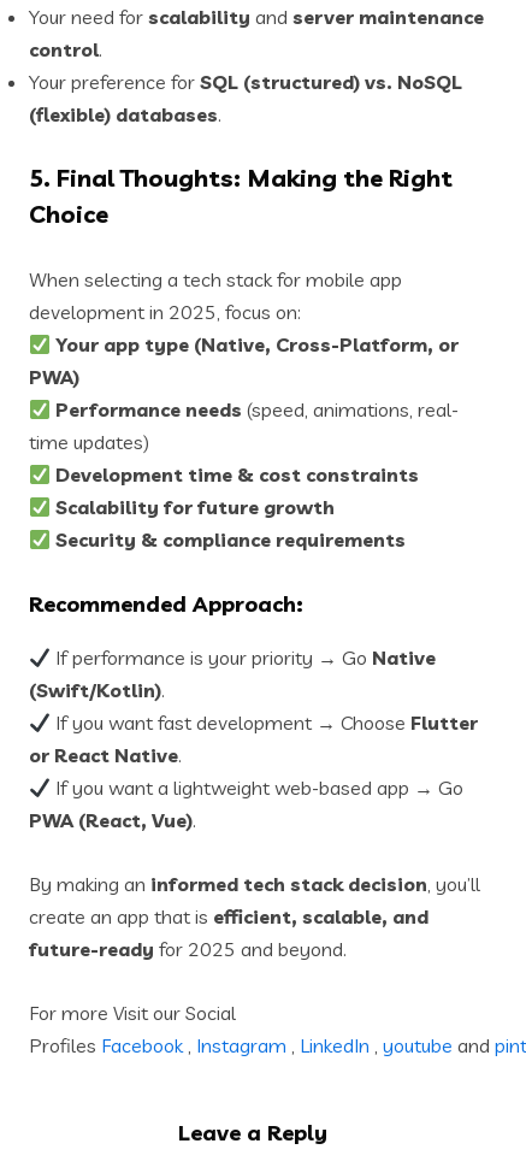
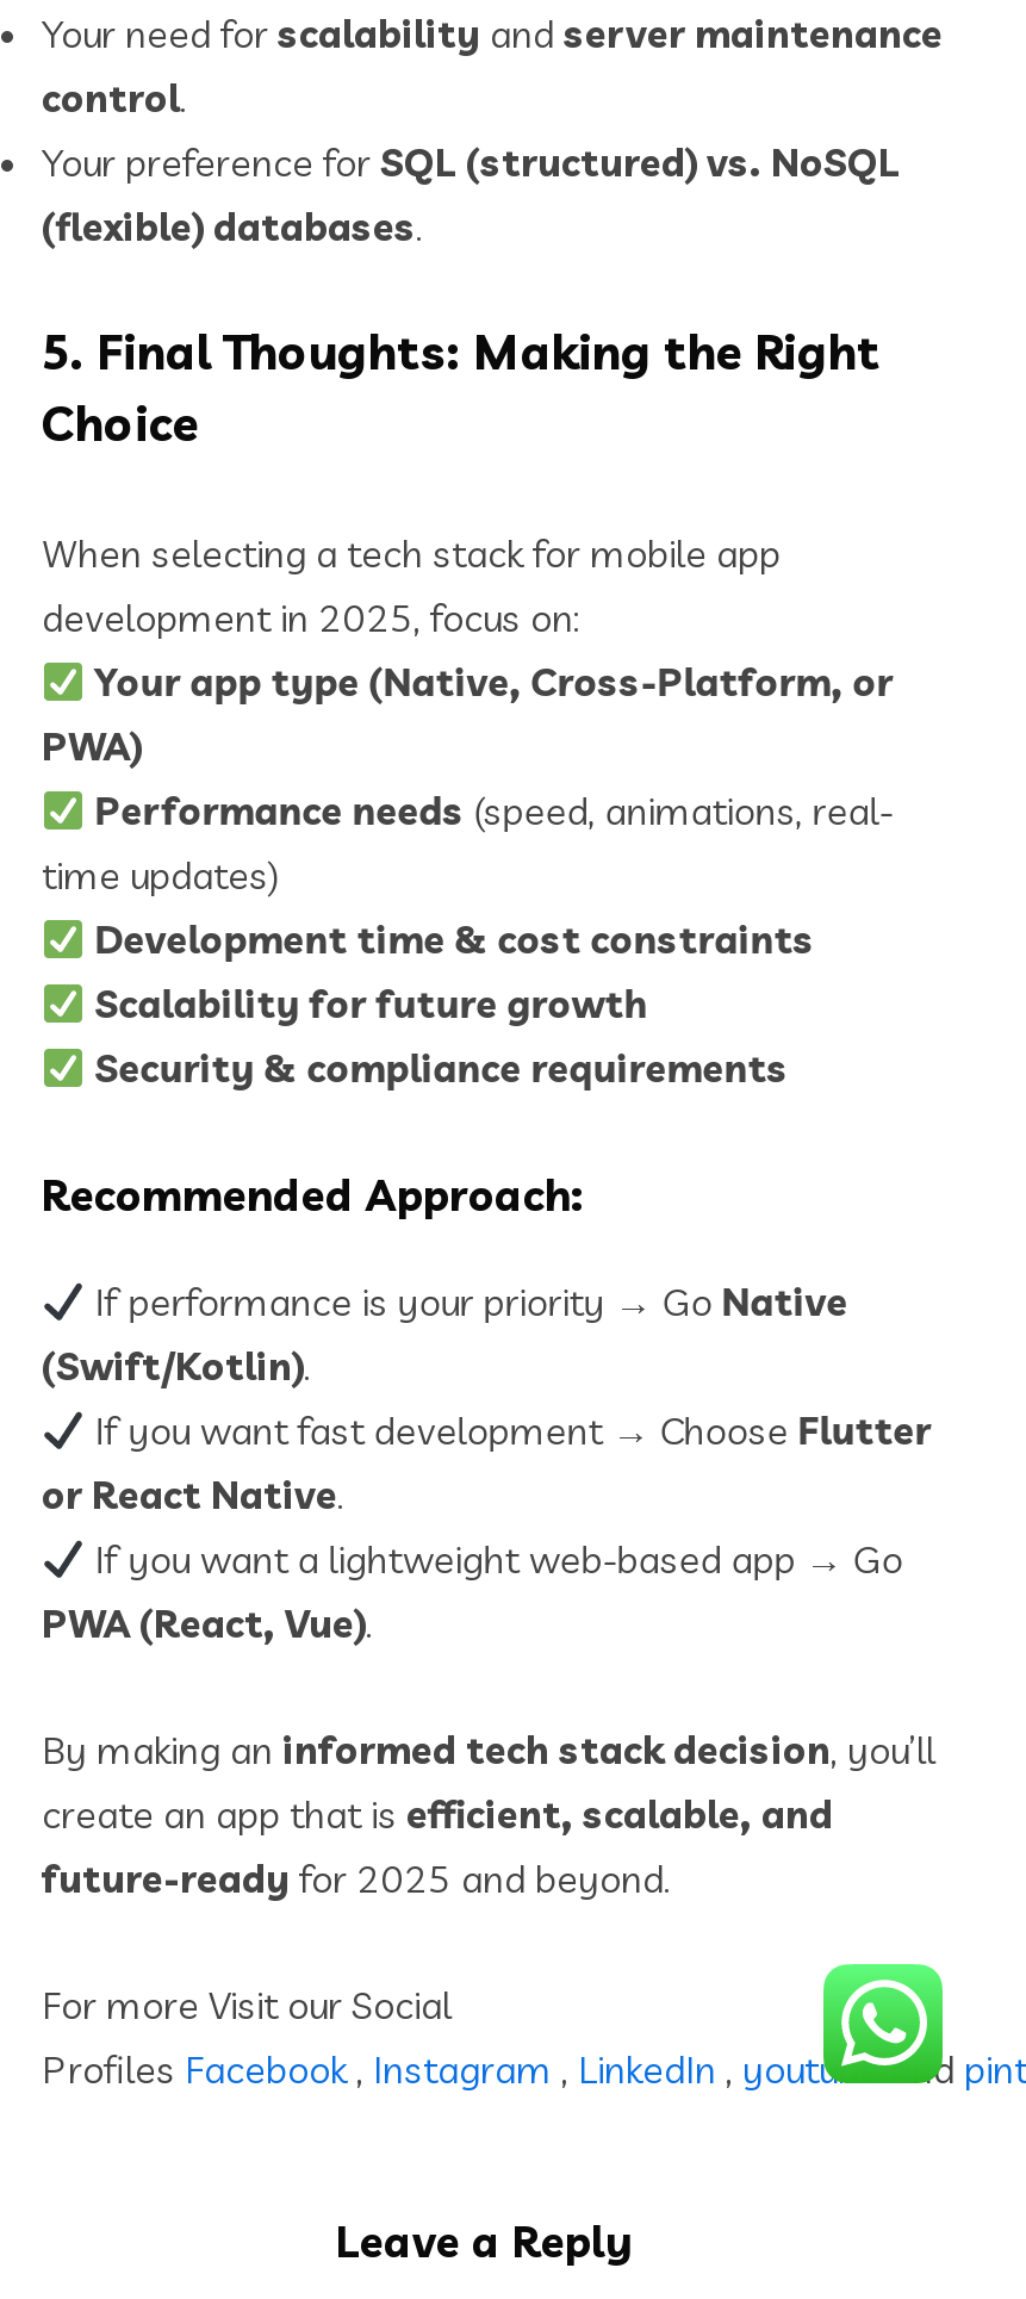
+ [image]
